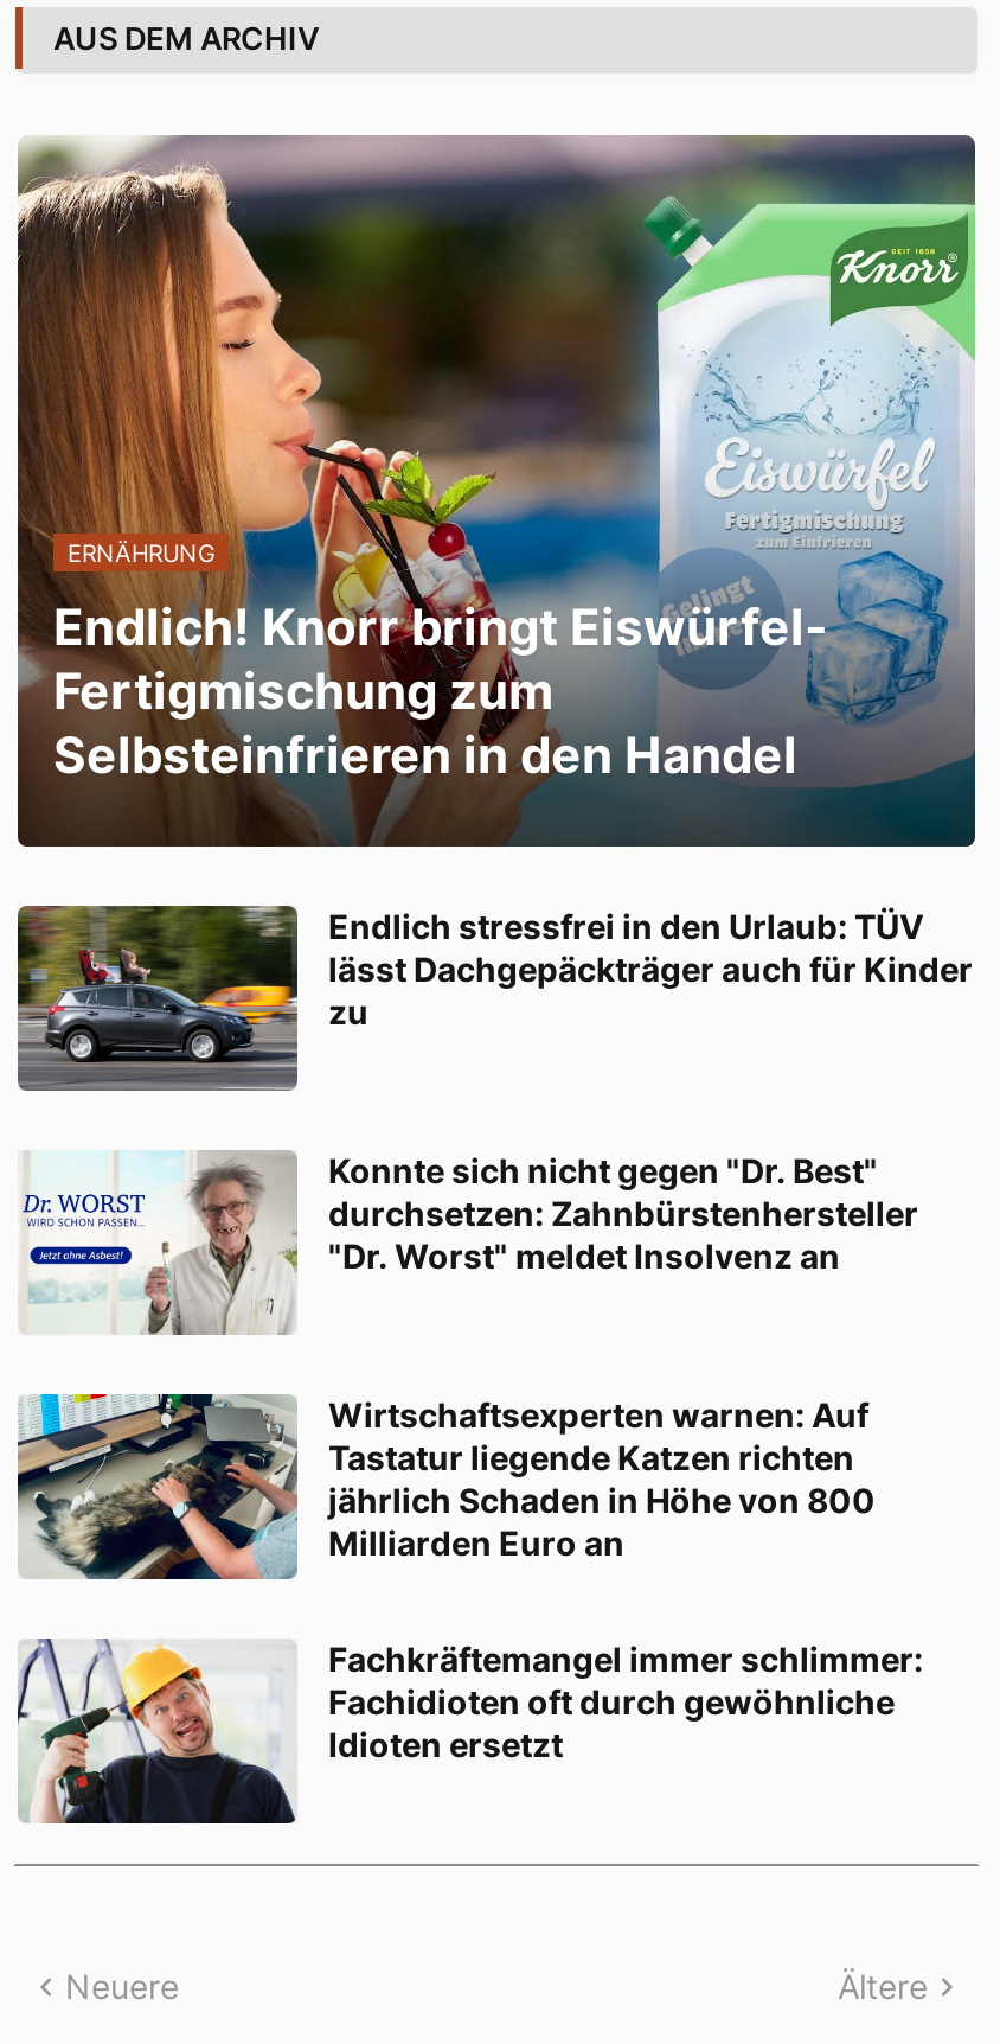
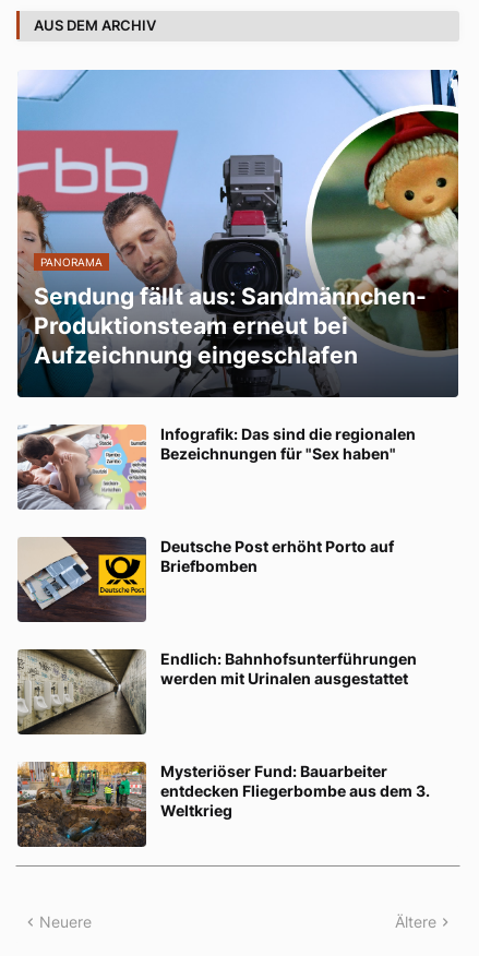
- [image]
- ERNÄHRUNG
+ [image]
+ PANORAMA

- Endlich! Knorr bringt Eiswürfel-
- Fertigmischung zum
- Selbsteinfrieren in den Handel
+ Sendung fällt aus: Sandmännchen-
+ Produktionsteam erneut bei
+ Aufzeichnung eingeschlafen

- [image]
- Endlich stressfrei in den Urlaub: TÜV
- lässt Dachgepäckträger auch für Kinder
- zu
+ [image]
+ Infografik: Das sind die regionalen
+ Bezeichnungen für "Sex haben"

- [image]
- Konnte sich nicht gegen "Dr. Best"
- durchsetzen: Zahnbürstenhersteller
- "Dr. Worst" meldet Insolvenz an
+ [image]
+ Deutsche Post erhöht Porto auf
+ Briefbomben

- [image]
- Wirtschaftsexperten warnen: Auf
- Tastatur liegende Katzen richten
- jährlich Schaden in Höhe von 800
- Milliarden Euro an
+ [image]
+ Endlich: Bahnhofsunterführungen
+ werden mit Urinalen ausgestattet

- [image]
- Fachkräftemangel immer schlimmer:
- Fachidioten oft durch gewöhnliche
- Idioten ersetzt
+ [image]
+ Mysteriöser Fund: Bauarbeiter
+ entdecken Fliegerbombe aus dem 3.
+ Weltkrieg
